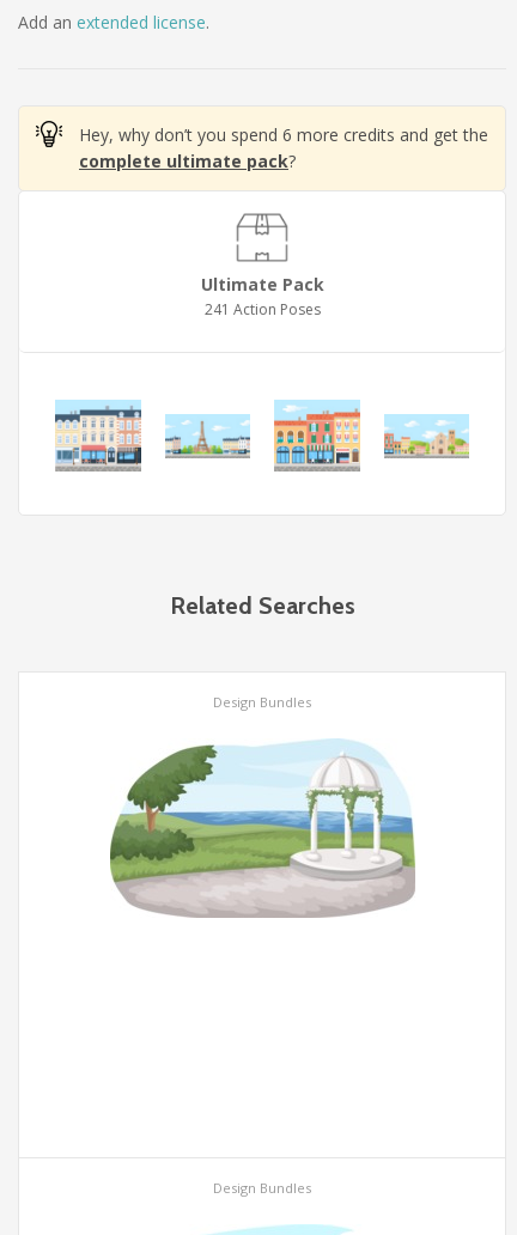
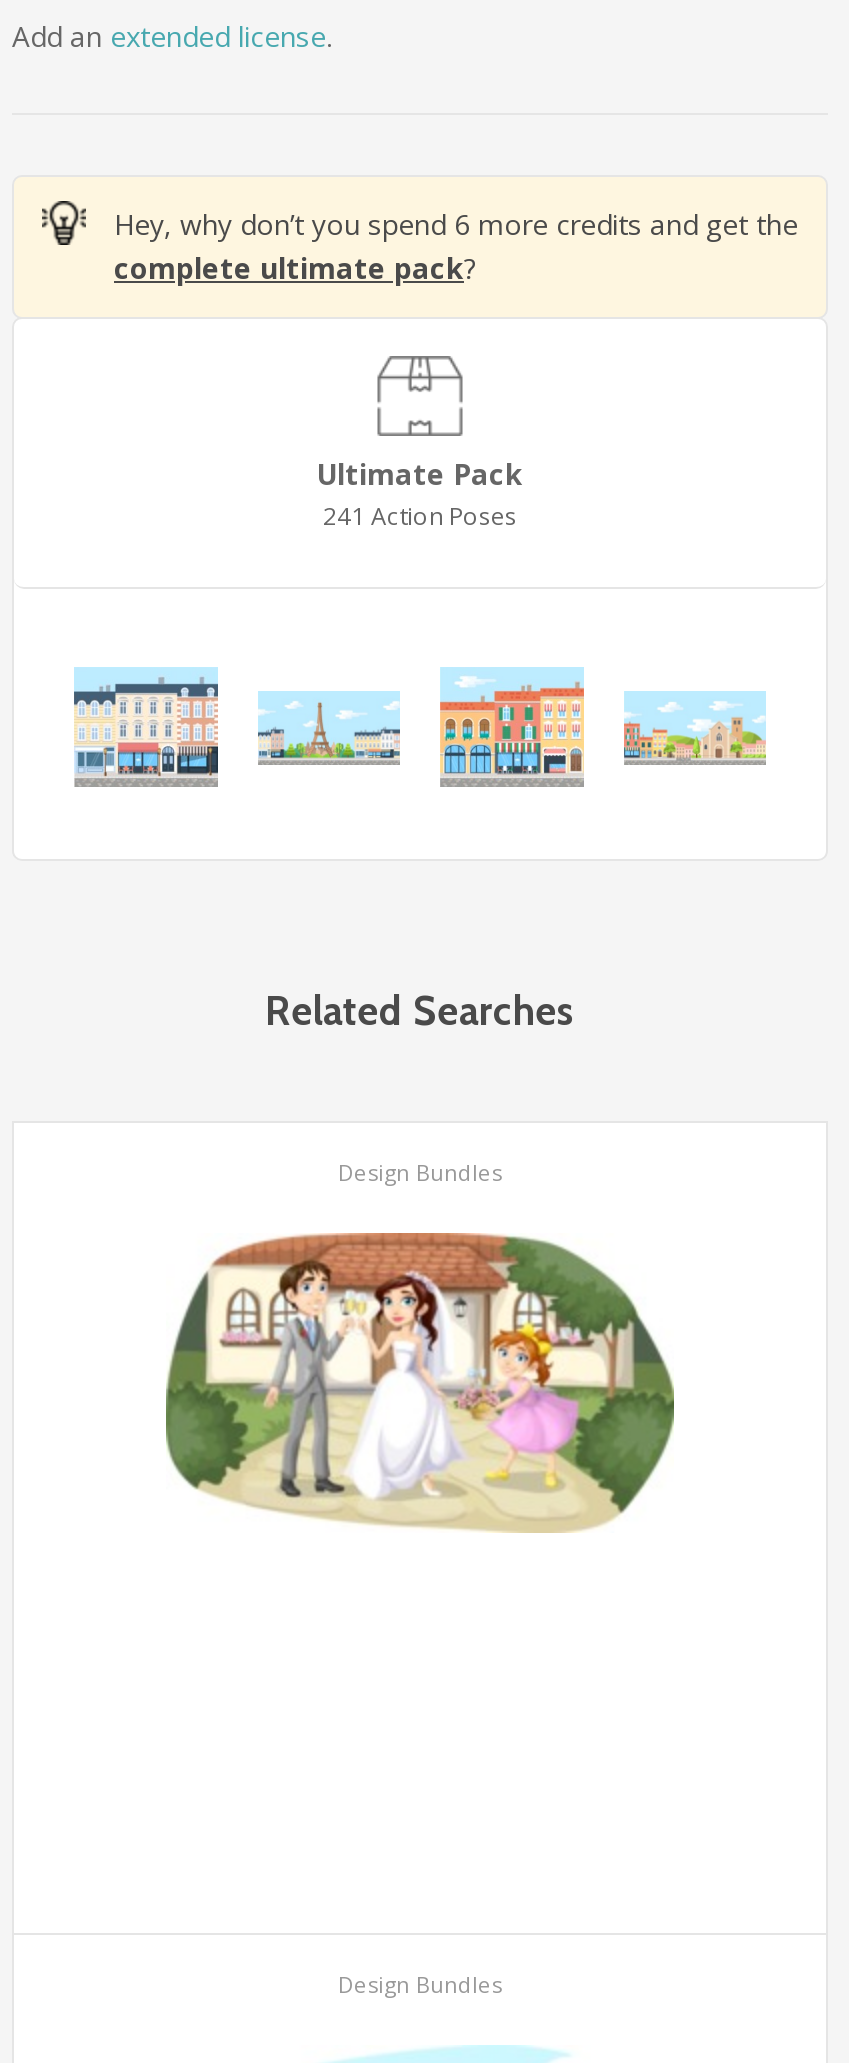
- [image]
+ [image]
